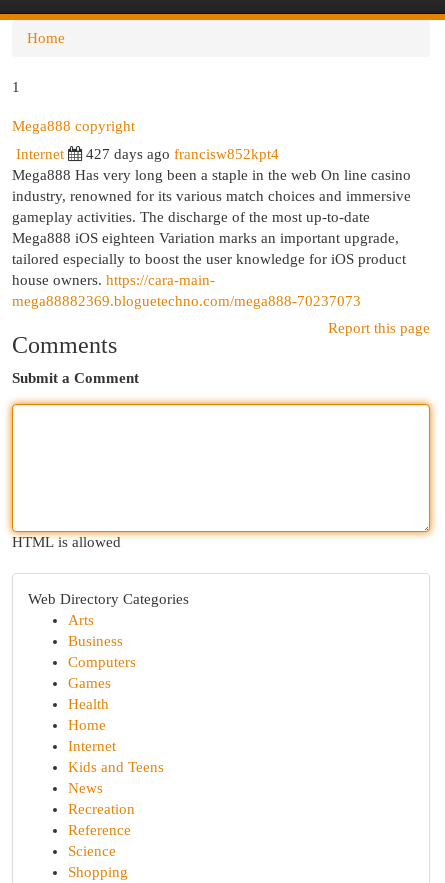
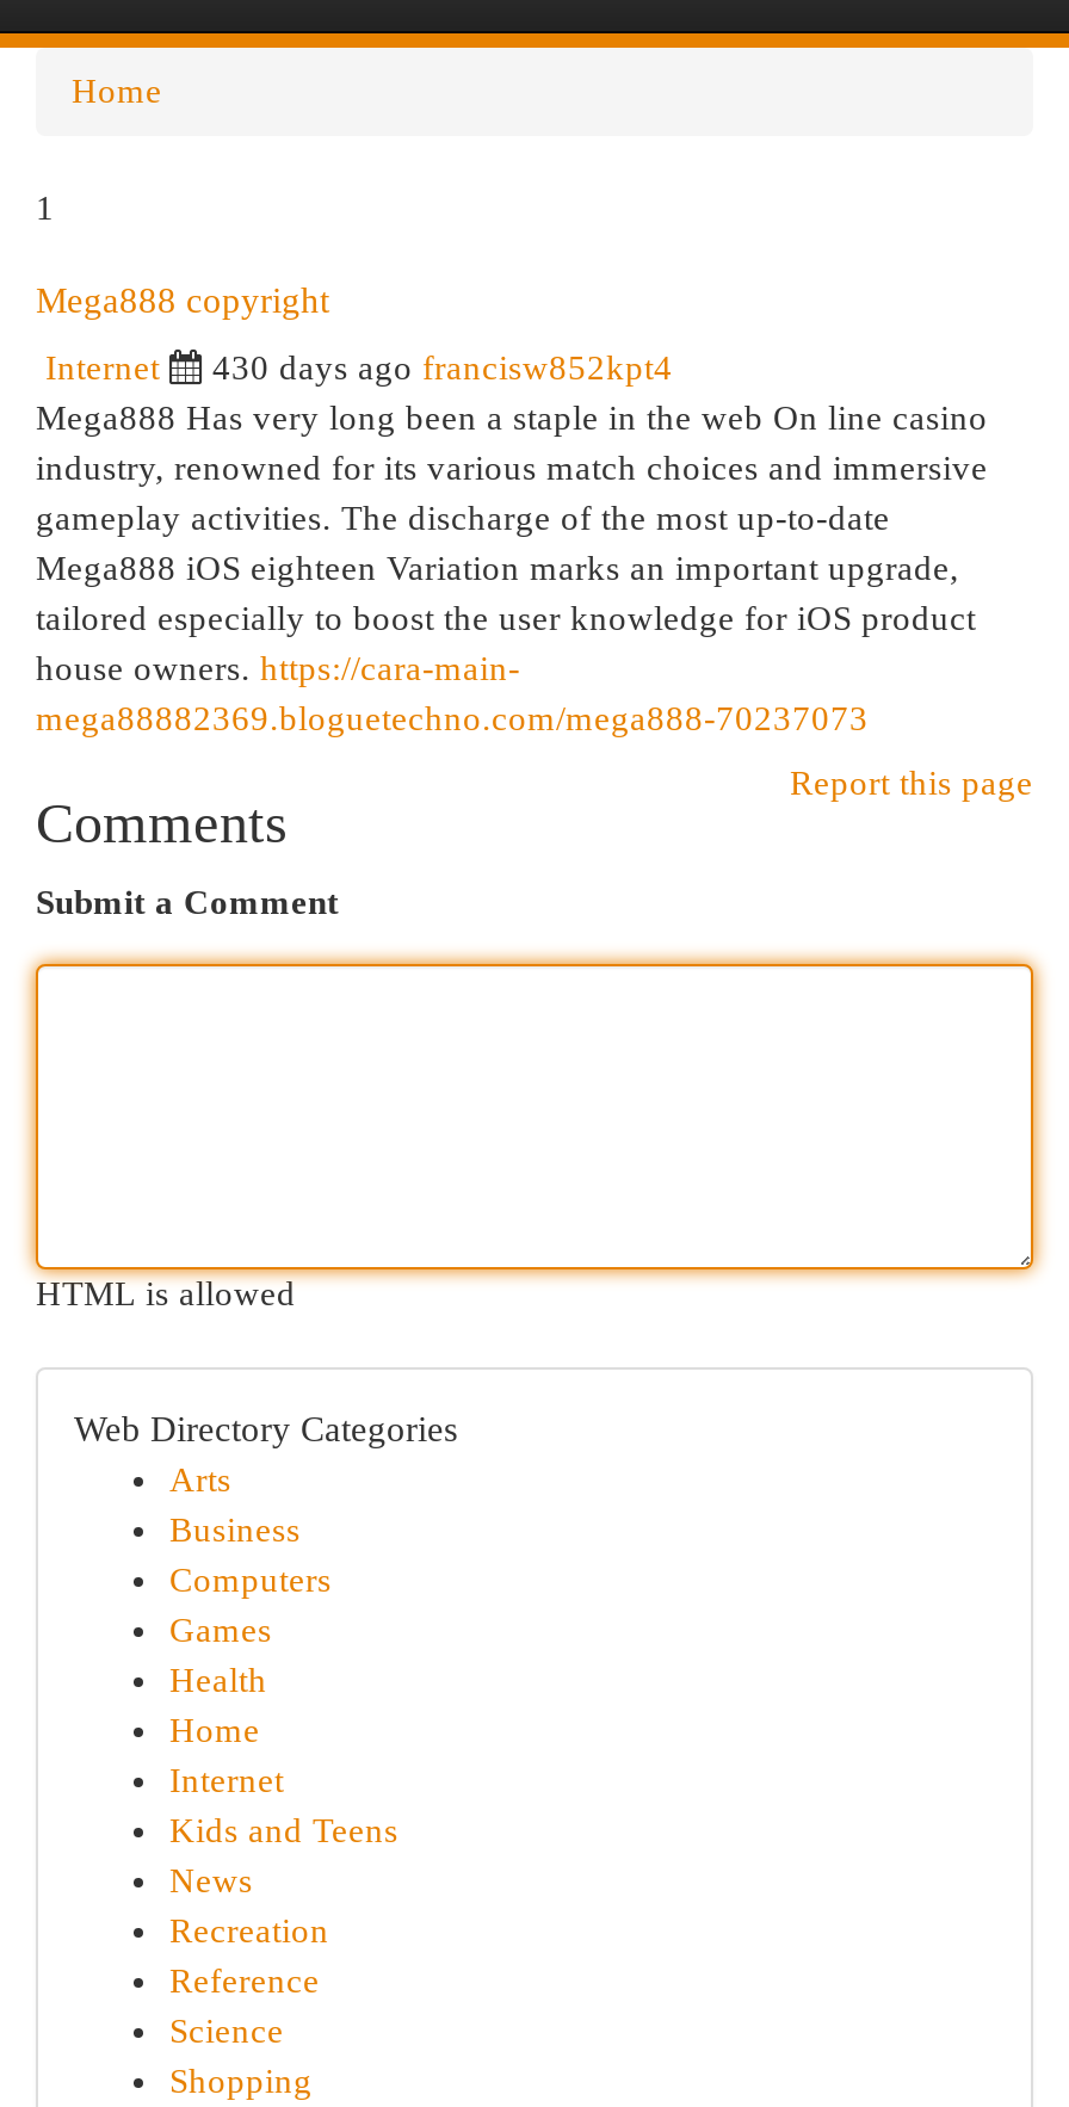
- 427 days ago francisw852kpt4
+ 430 days ago francisw852kpt4
